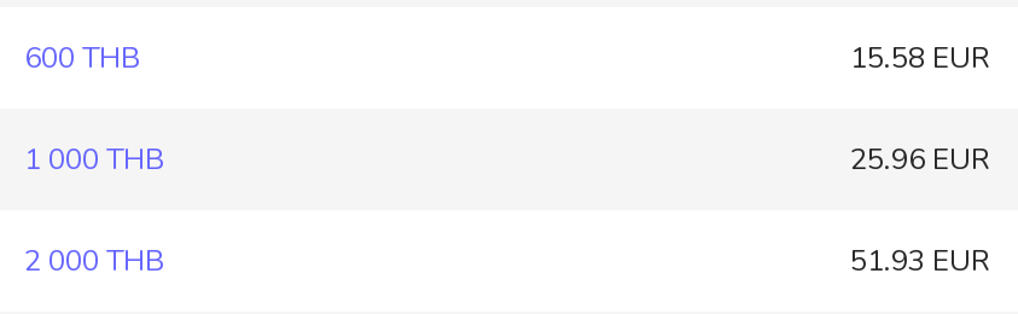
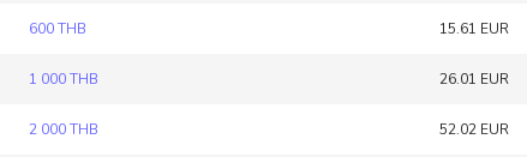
- 15.58 EUR
+ 15.61 EUR

- 25.96 EUR
+ 26.01 EUR

- 51.93 EUR
+ 52.02 EUR
